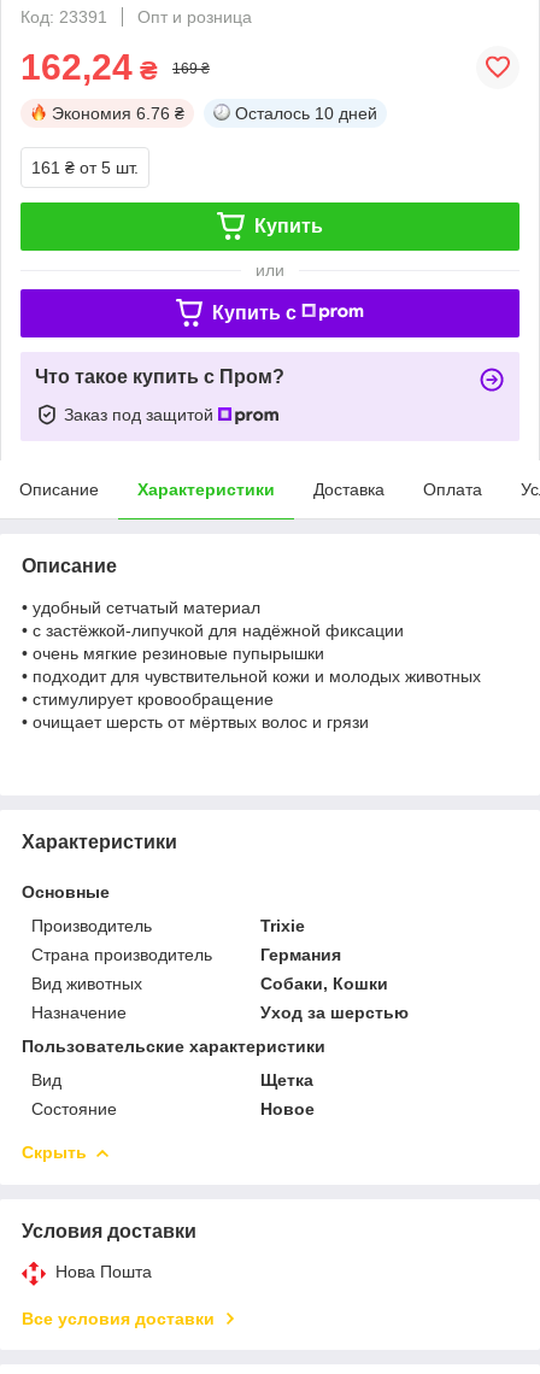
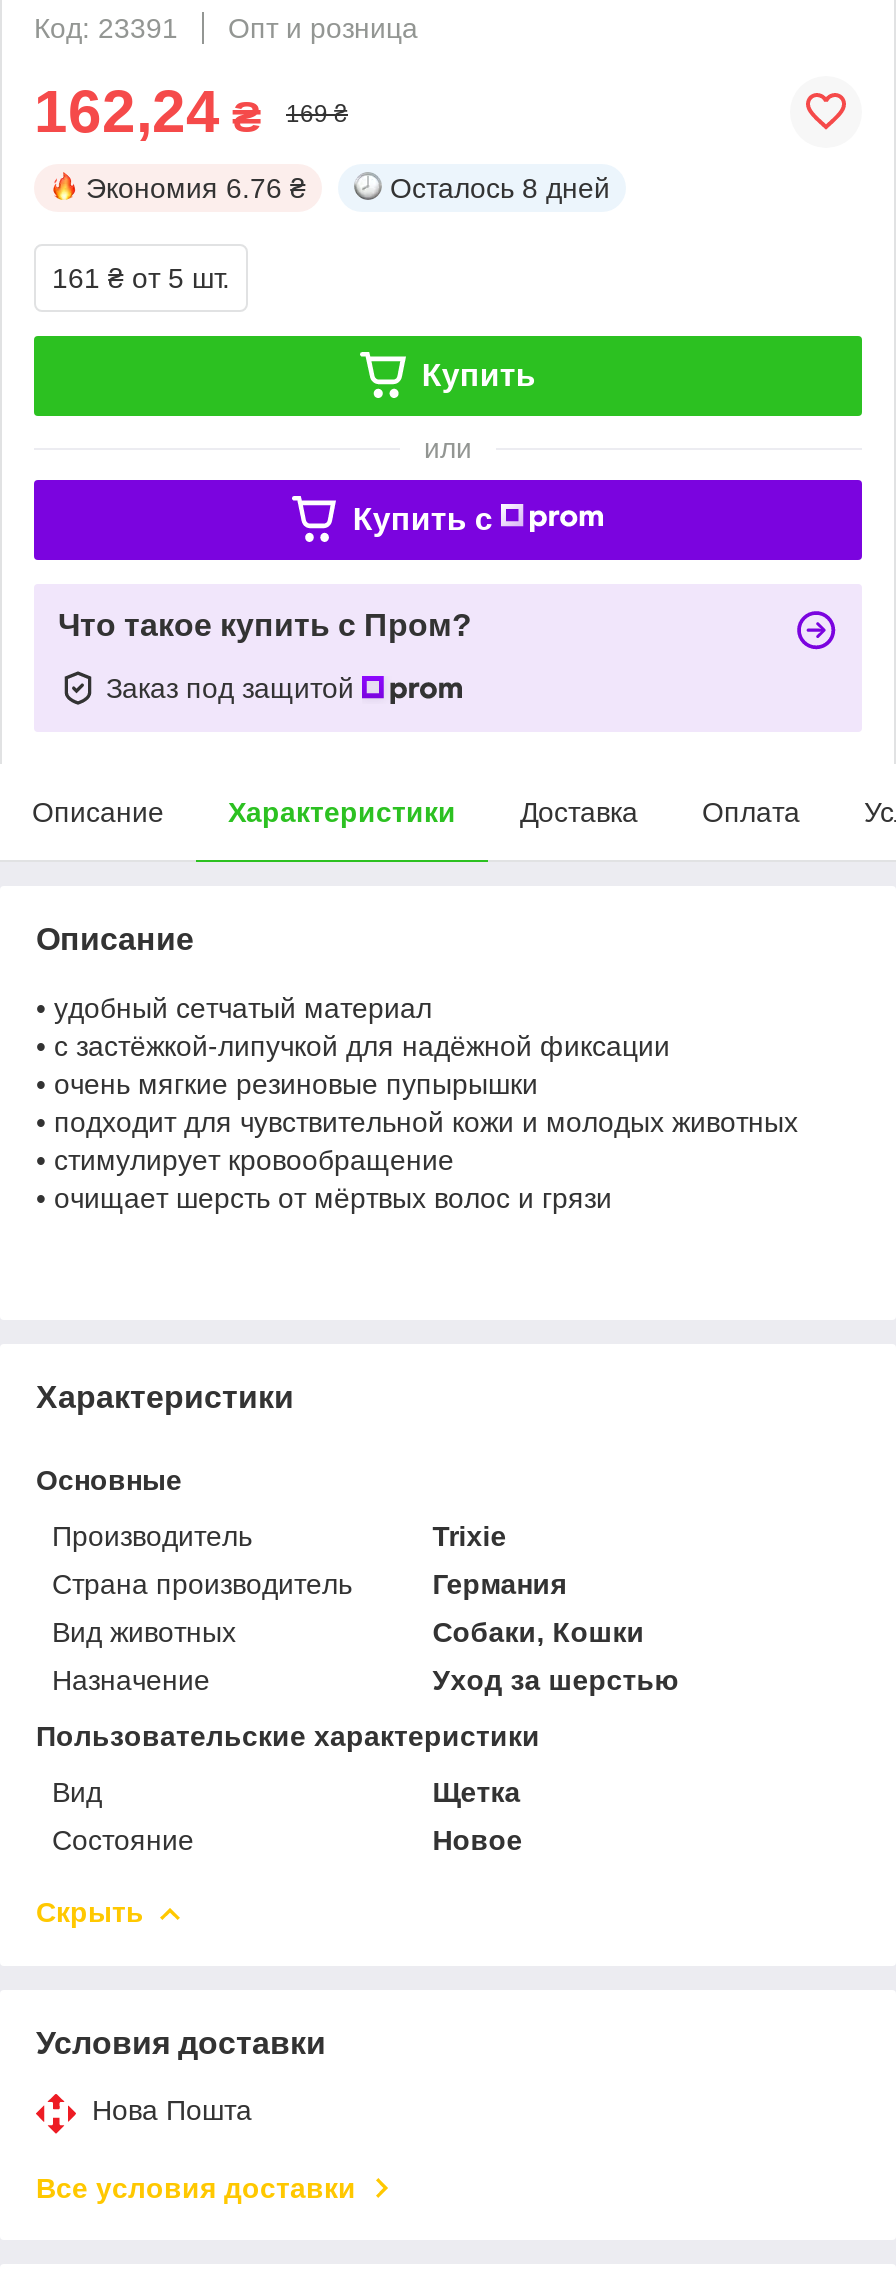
- Осталось 10 дней
+ Осталось 8 дней
